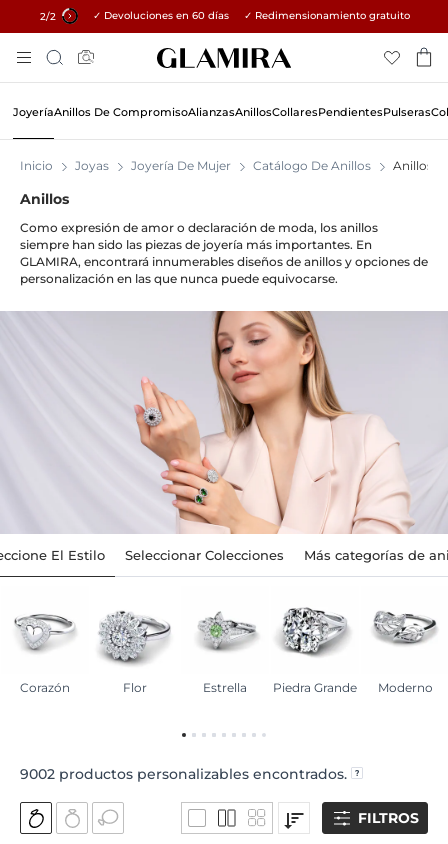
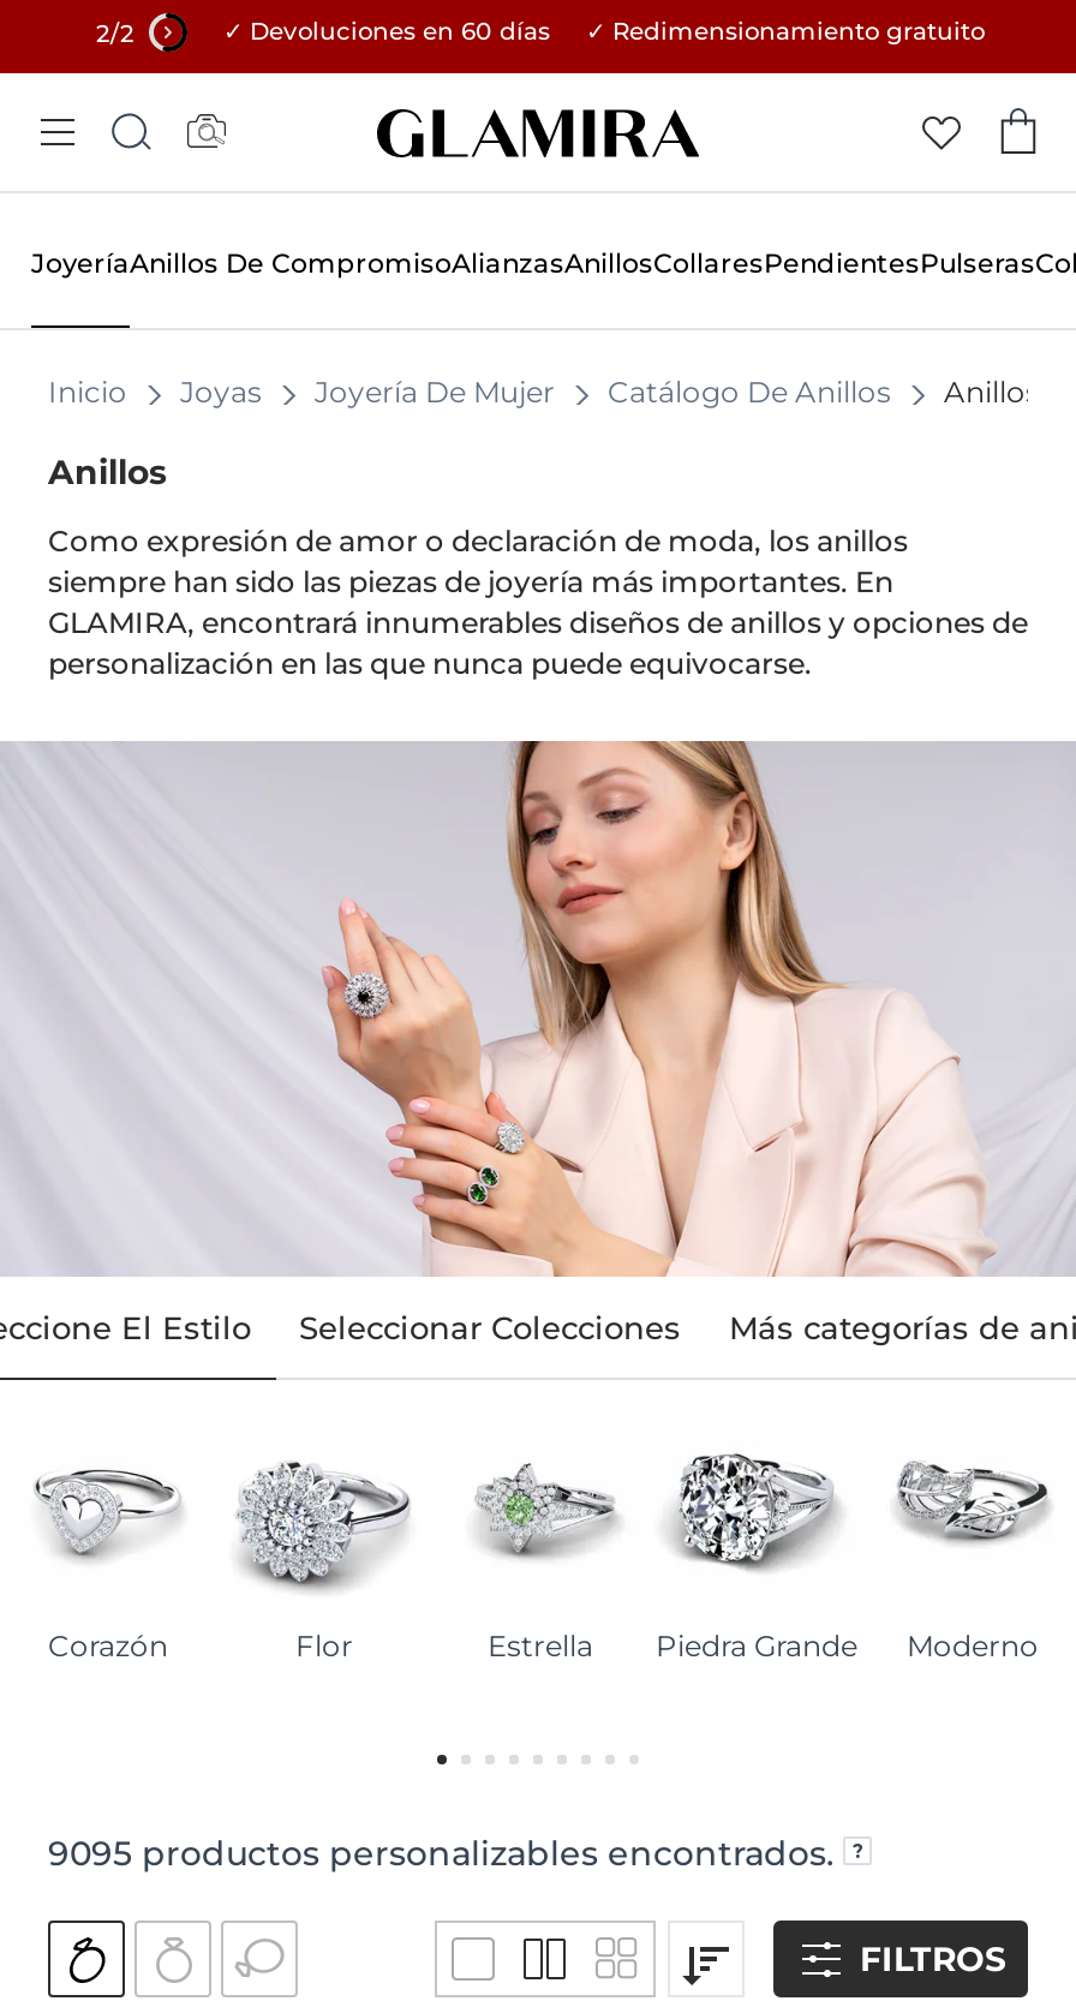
- 9002 productos personalizables encontrados.
+ 9095 productos personalizables encontrados.
